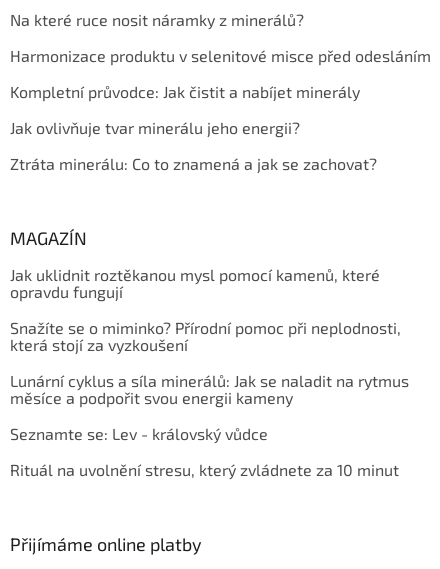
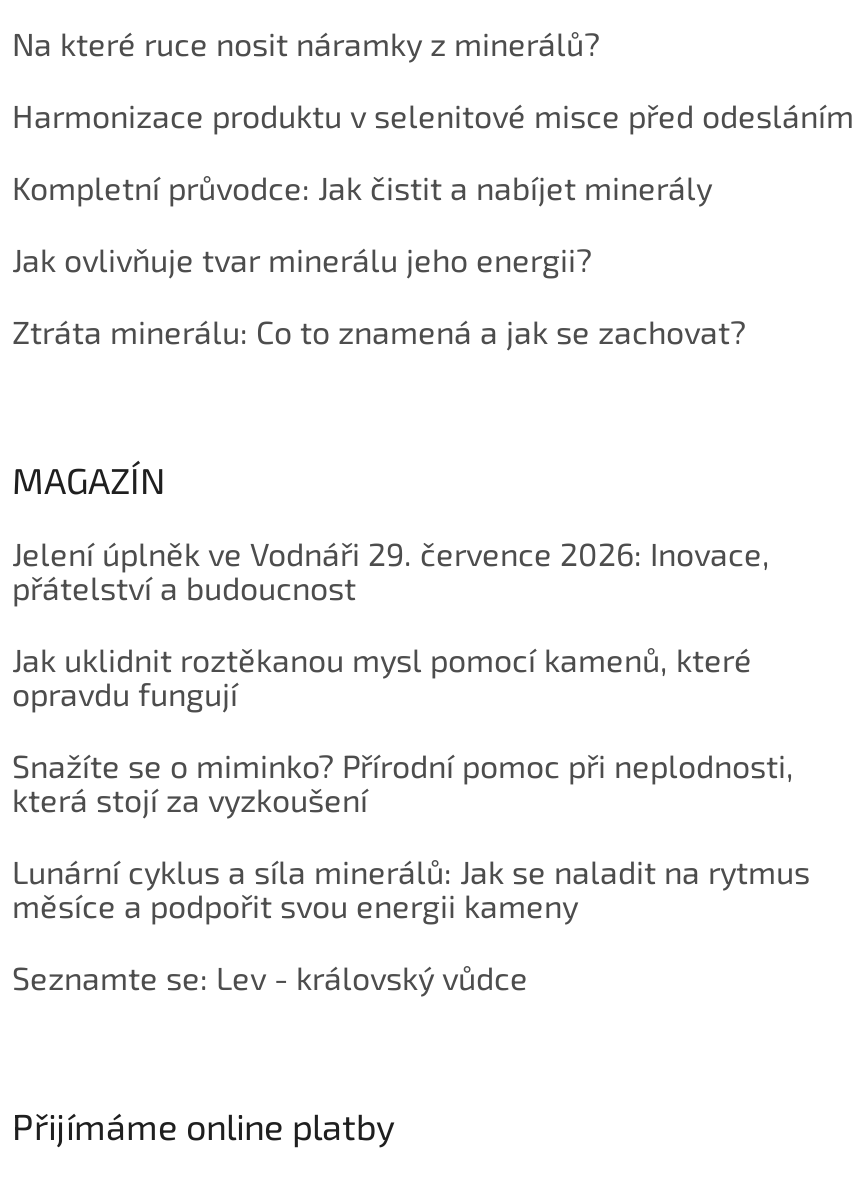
+ Jelení úplněk ve Vodnáři 29. července 2026: Inovace,
+ přátelství a budoucnost

moved down: Jak uklidnit roztěkanou mysl pomocí kamenů, které | opravdu fungují | Snažíte se o miminko? Přírodní pomoc při neplodnosti, | která stojí za vyzkoušení | Lunární cyklus a síla minerálů: Jak se naladit na rytmus | měsíce a podpořit svou energii kameny | Seznamte se: Lev - královský vůdce

- Rituál na uvolnění stresu, který zvládnete za 10 minut
